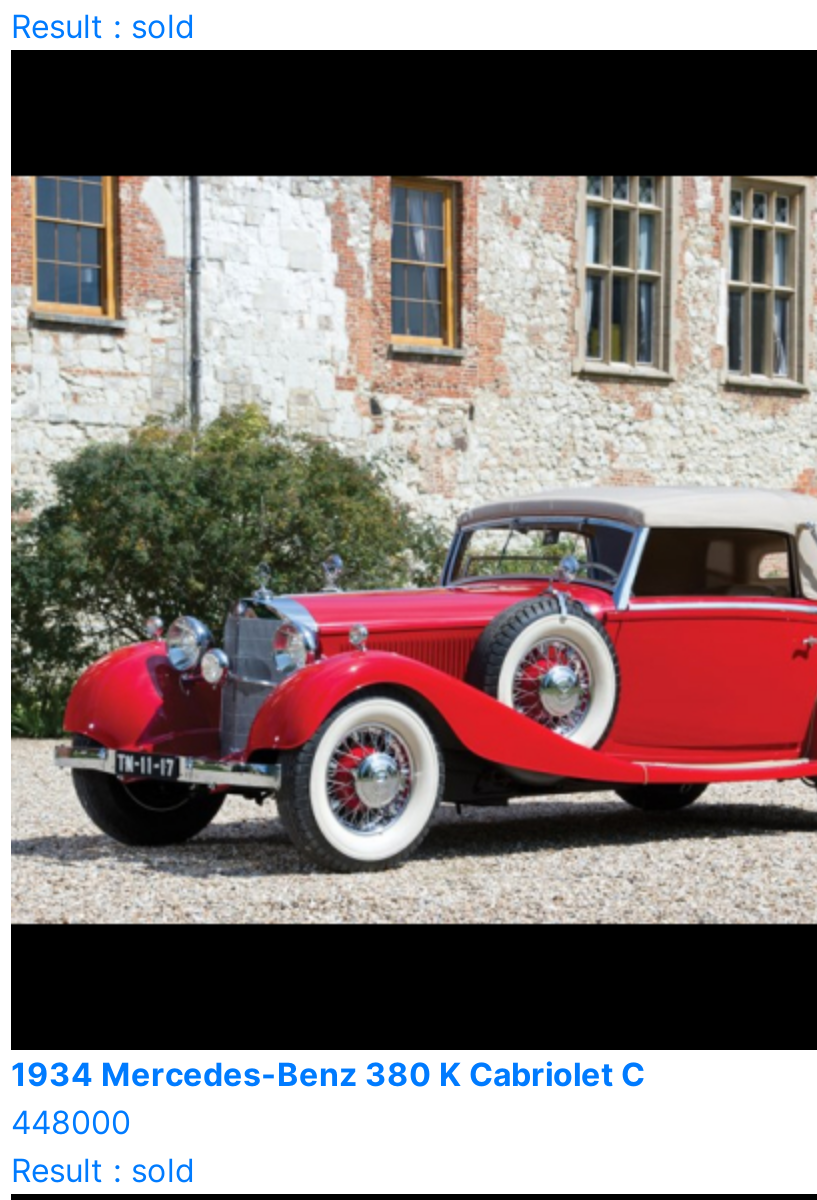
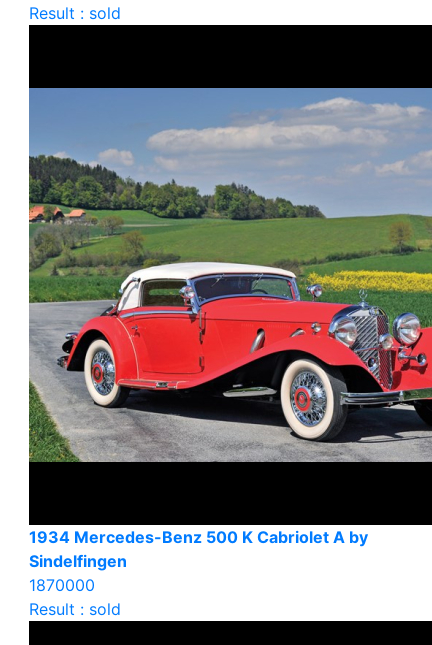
- [image]
+ [image]

- 1934 Mercedes-Benz 380 K Cabriolet C
- 448000
+ 1934 Mercedes-Benz 500 K Cabriolet A by
+ Sindelfingen
+ 1870000
